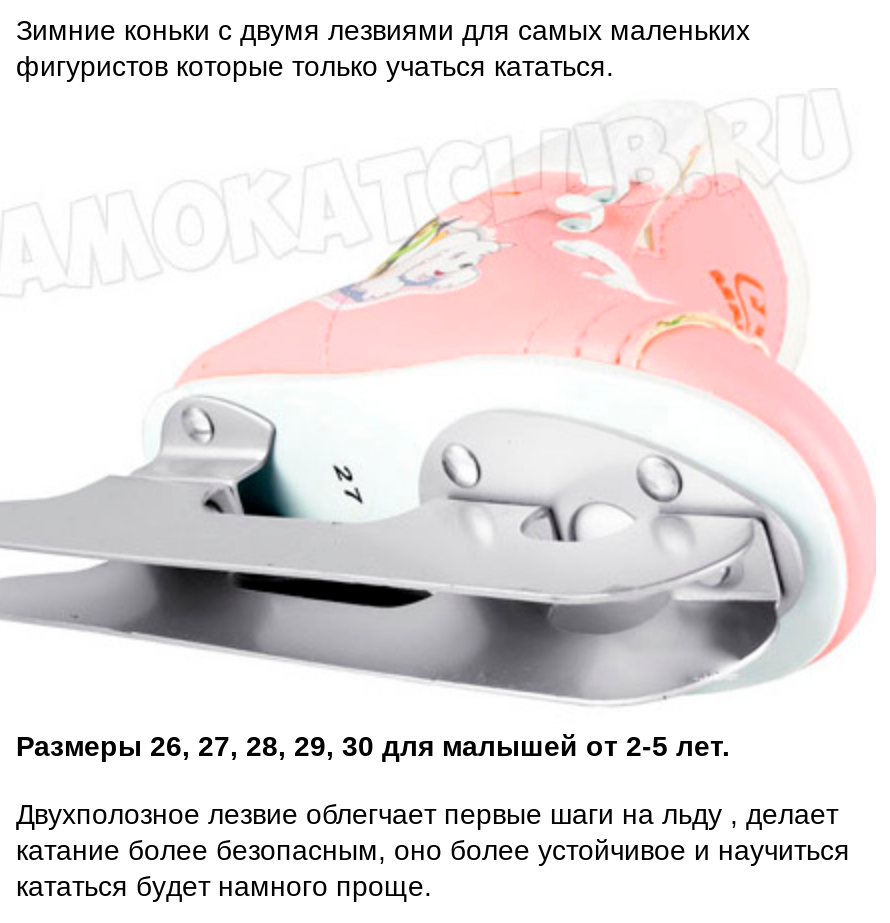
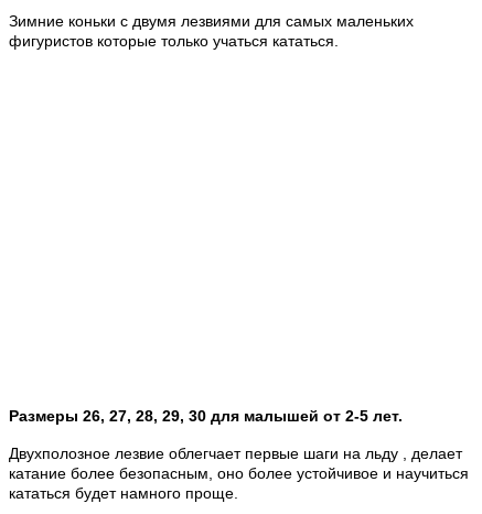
- [image]
